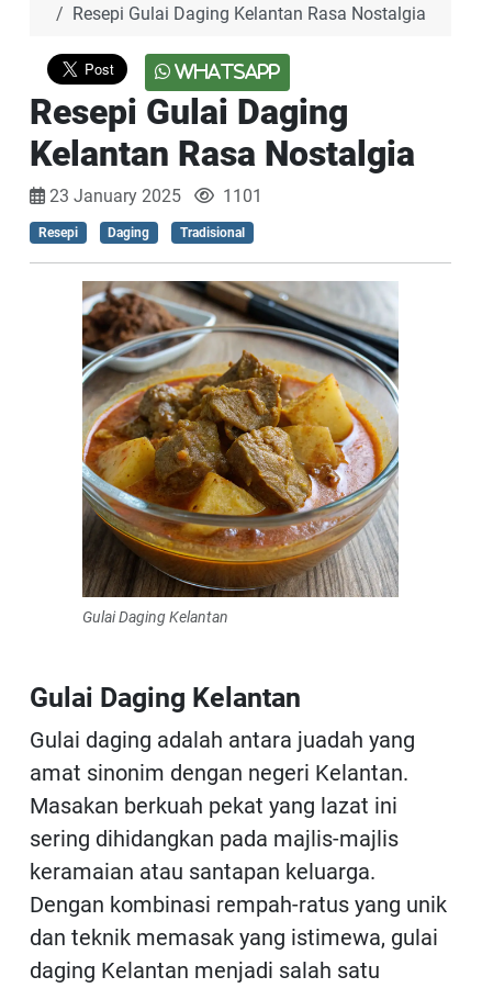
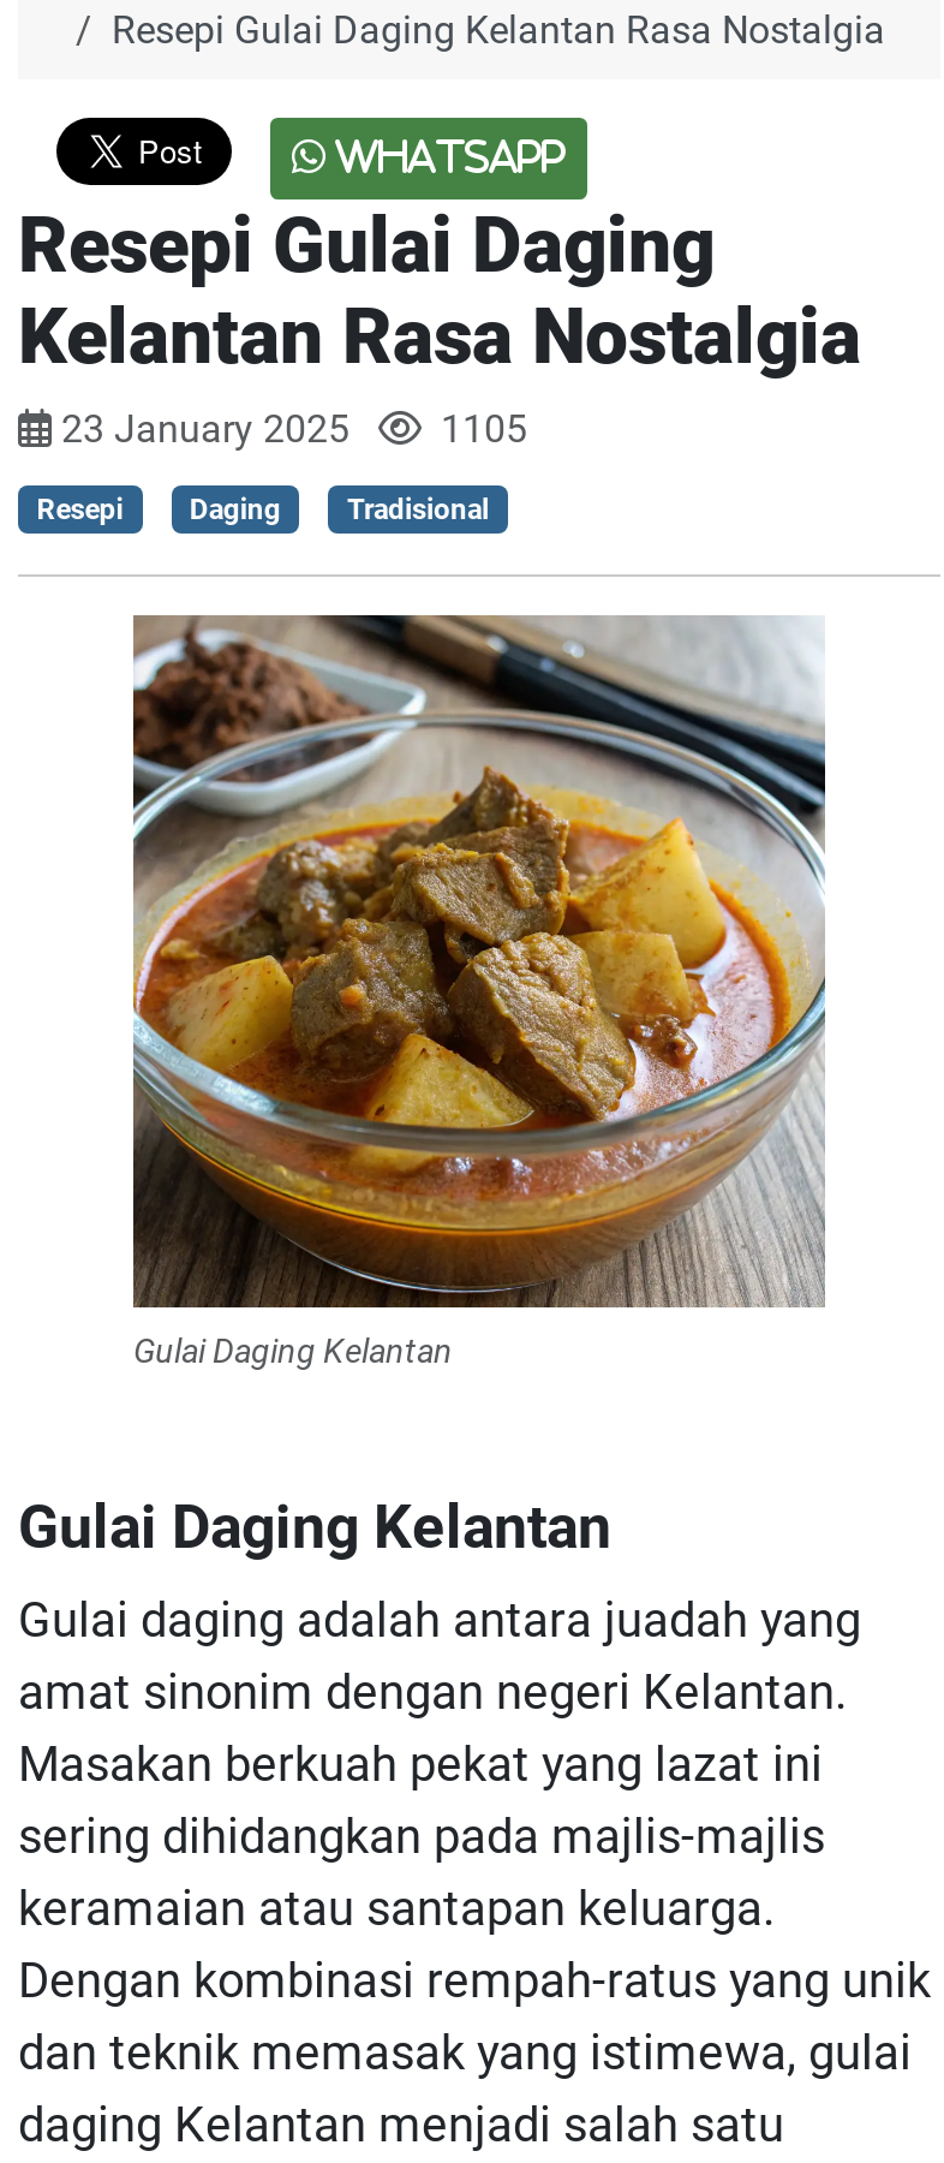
- 23 January 2025 1101
+ 23 January 2025 1105
